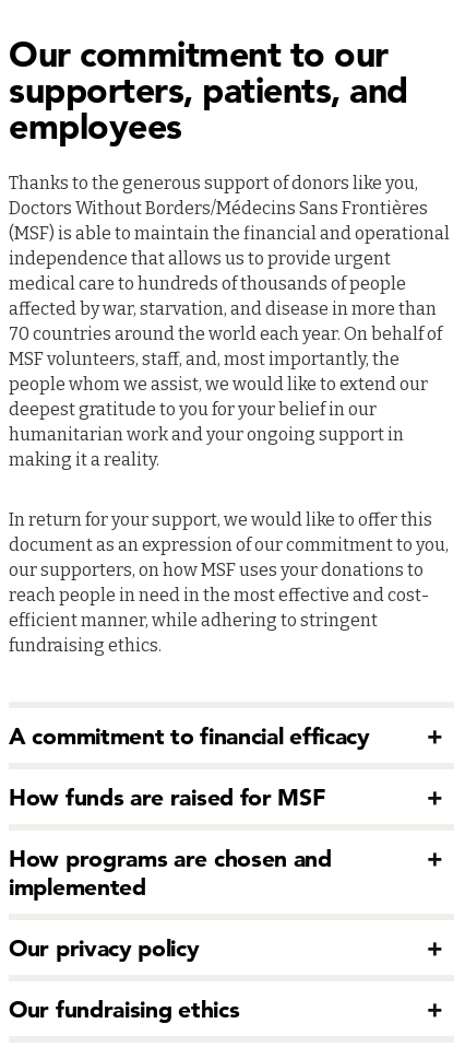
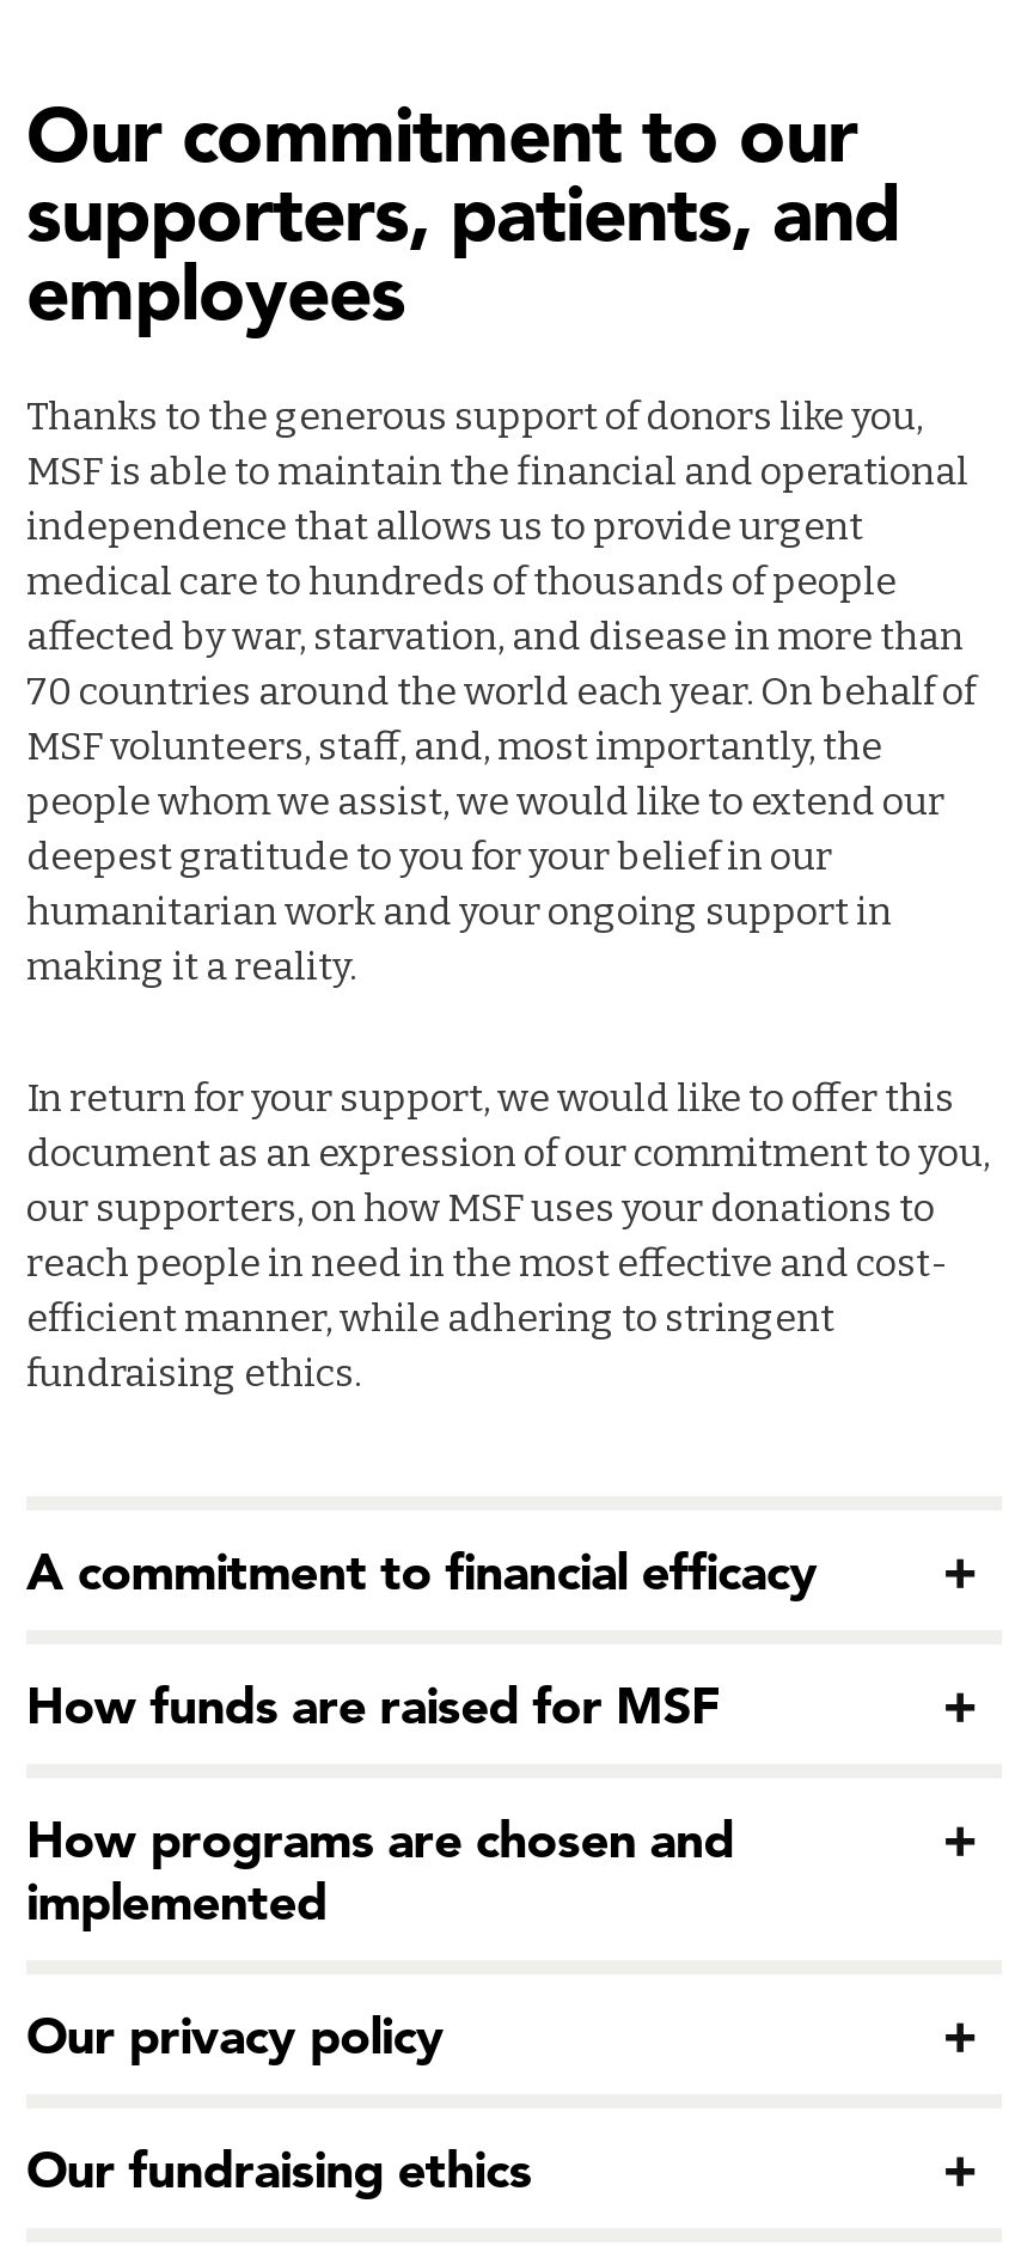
- Doctors Without Borders/Médecins Sans Frontières
- (MSF) is able to maintain the financial and operational
+ MSF is able to maintain the financial and operational
